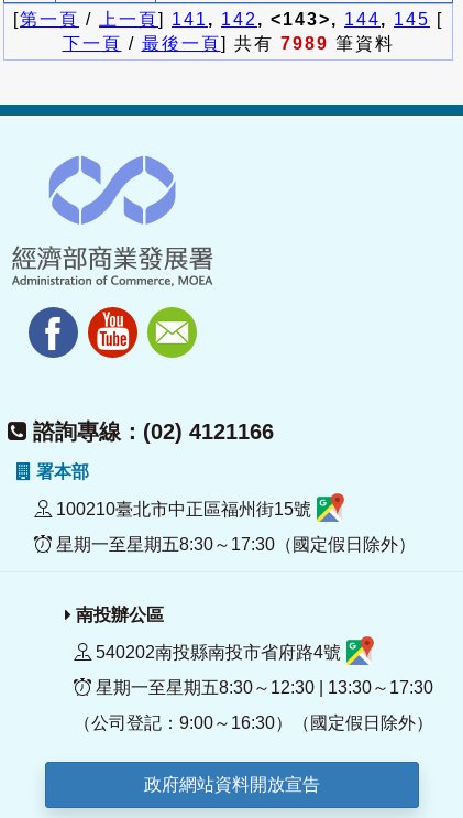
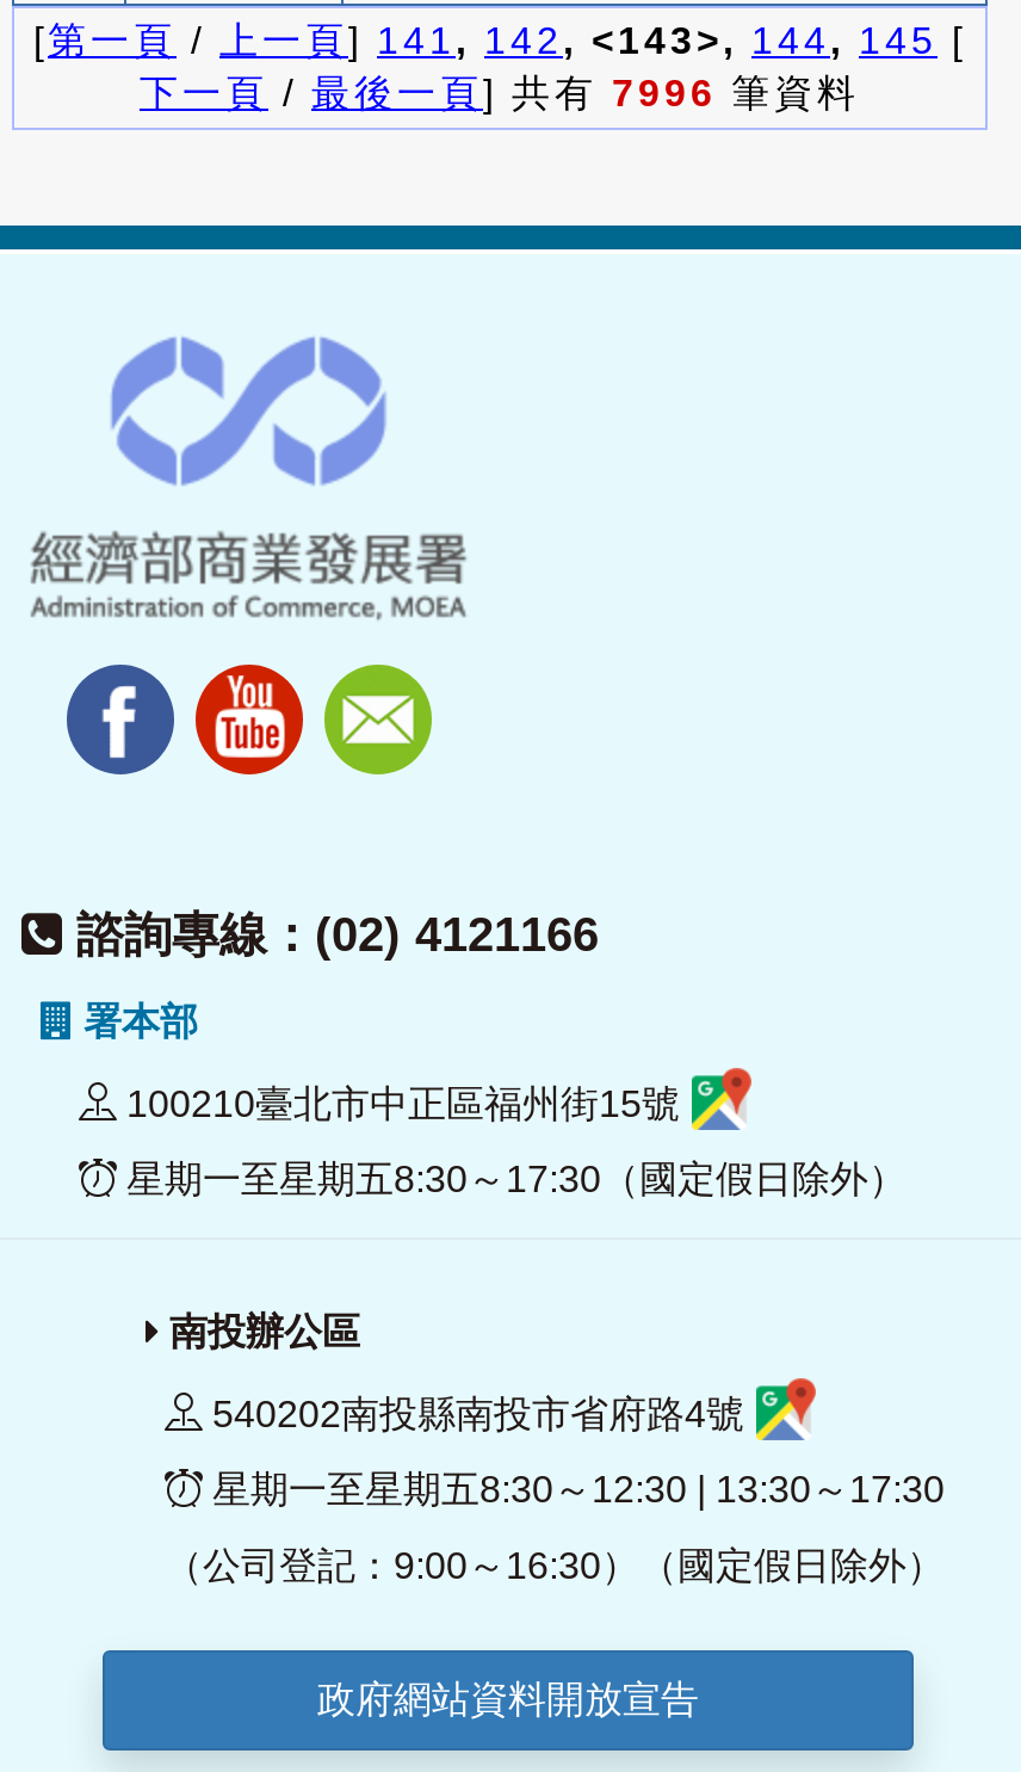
- 下一頁/最後一頁] 共有7989筆資料
+ 下一頁/最後一頁] 共有7996筆資料
